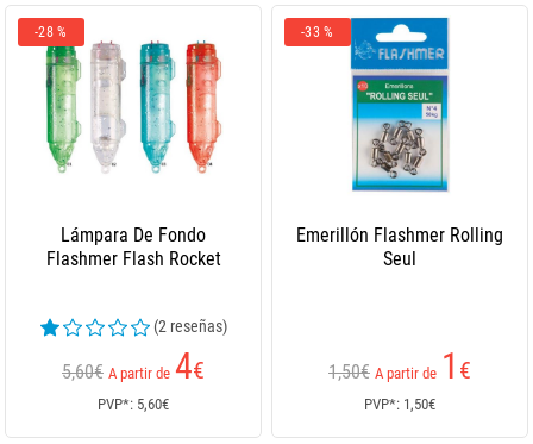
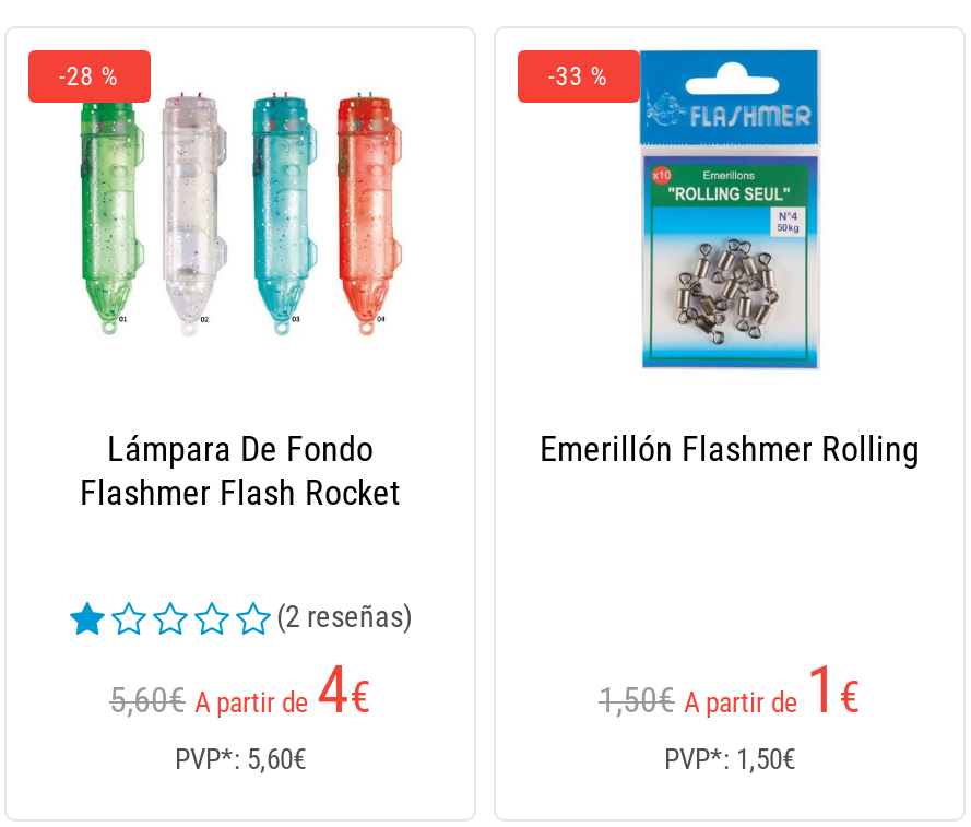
- Seul
